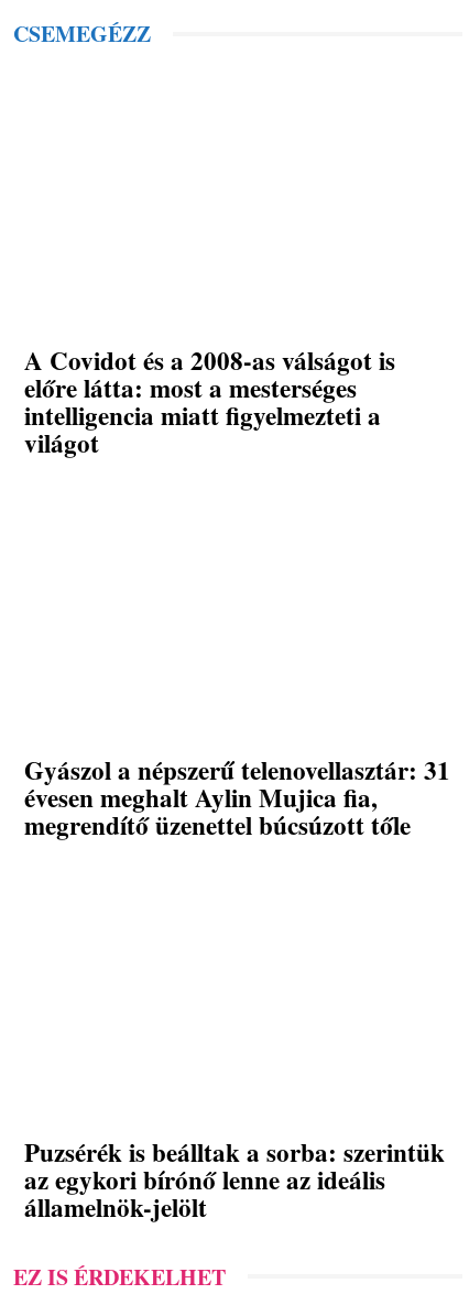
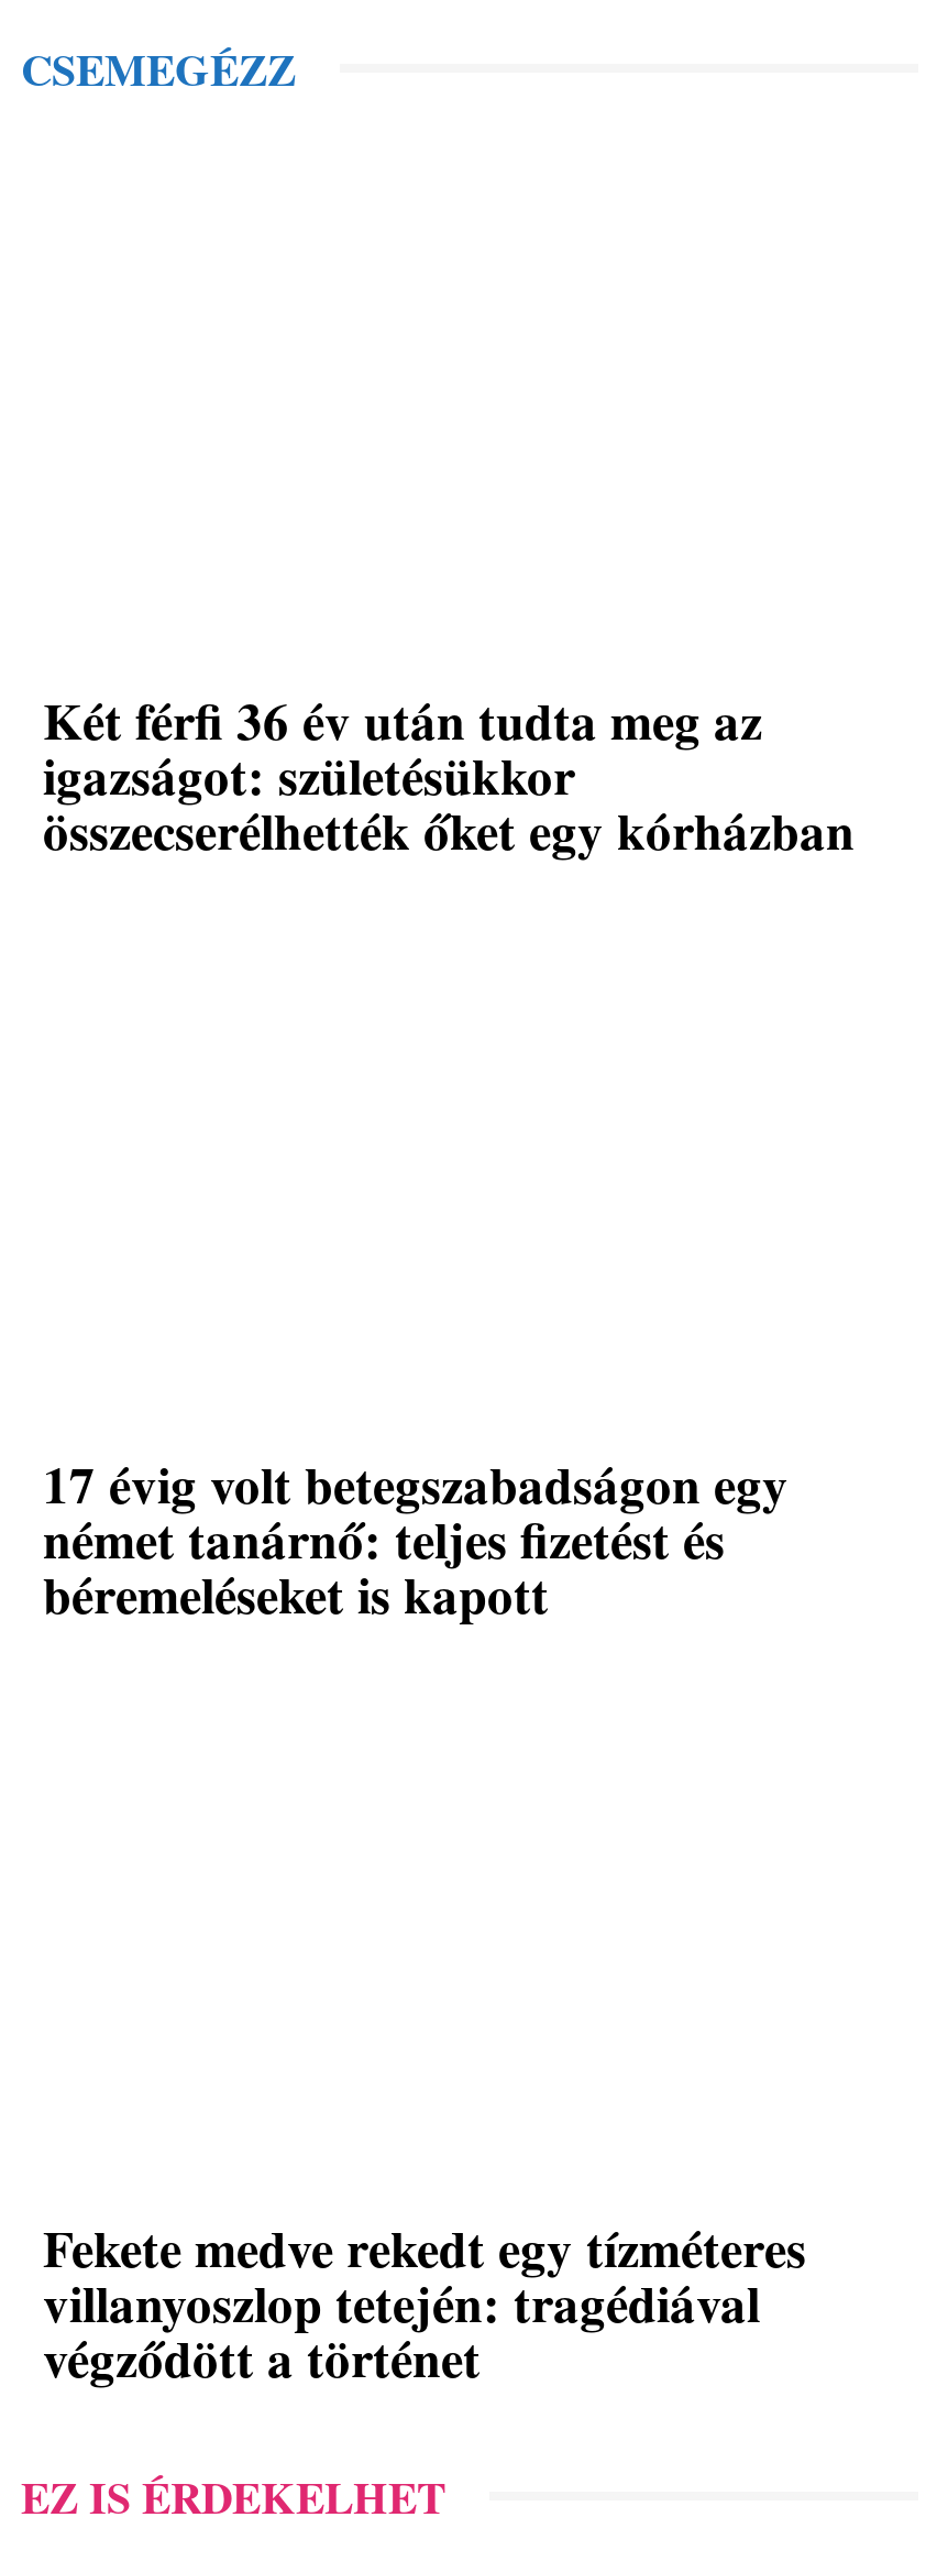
- A Covidot és a 2008-as válságot is
- előre látta: most a mesterséges
- intelligencia miatt figyelmezteti a
- világot
+ Két férfi 36 év után tudta meg az
+ igazságot: születésükkor
+ összecserélhették őket egy kórházban

- Gyászol a népszerű telenovellasztár: 31
- évesen meghalt Aylin Mujica fia,
- megrendítő üzenettel búcsúzott tőle
+ 17 évig volt betegszabadságon egy
+ német tanárnő: teljes fizetést és
+ béremeléseket is kapott

- Puzsérék is beálltak a sorba: szerintük
- az egykori bírónő lenne az ideális
- államelnök-jelölt
+ Fekete medve rekedt egy tízméteres
+ villanyoszlop tetején: tragédiával
+ végződött a történet
